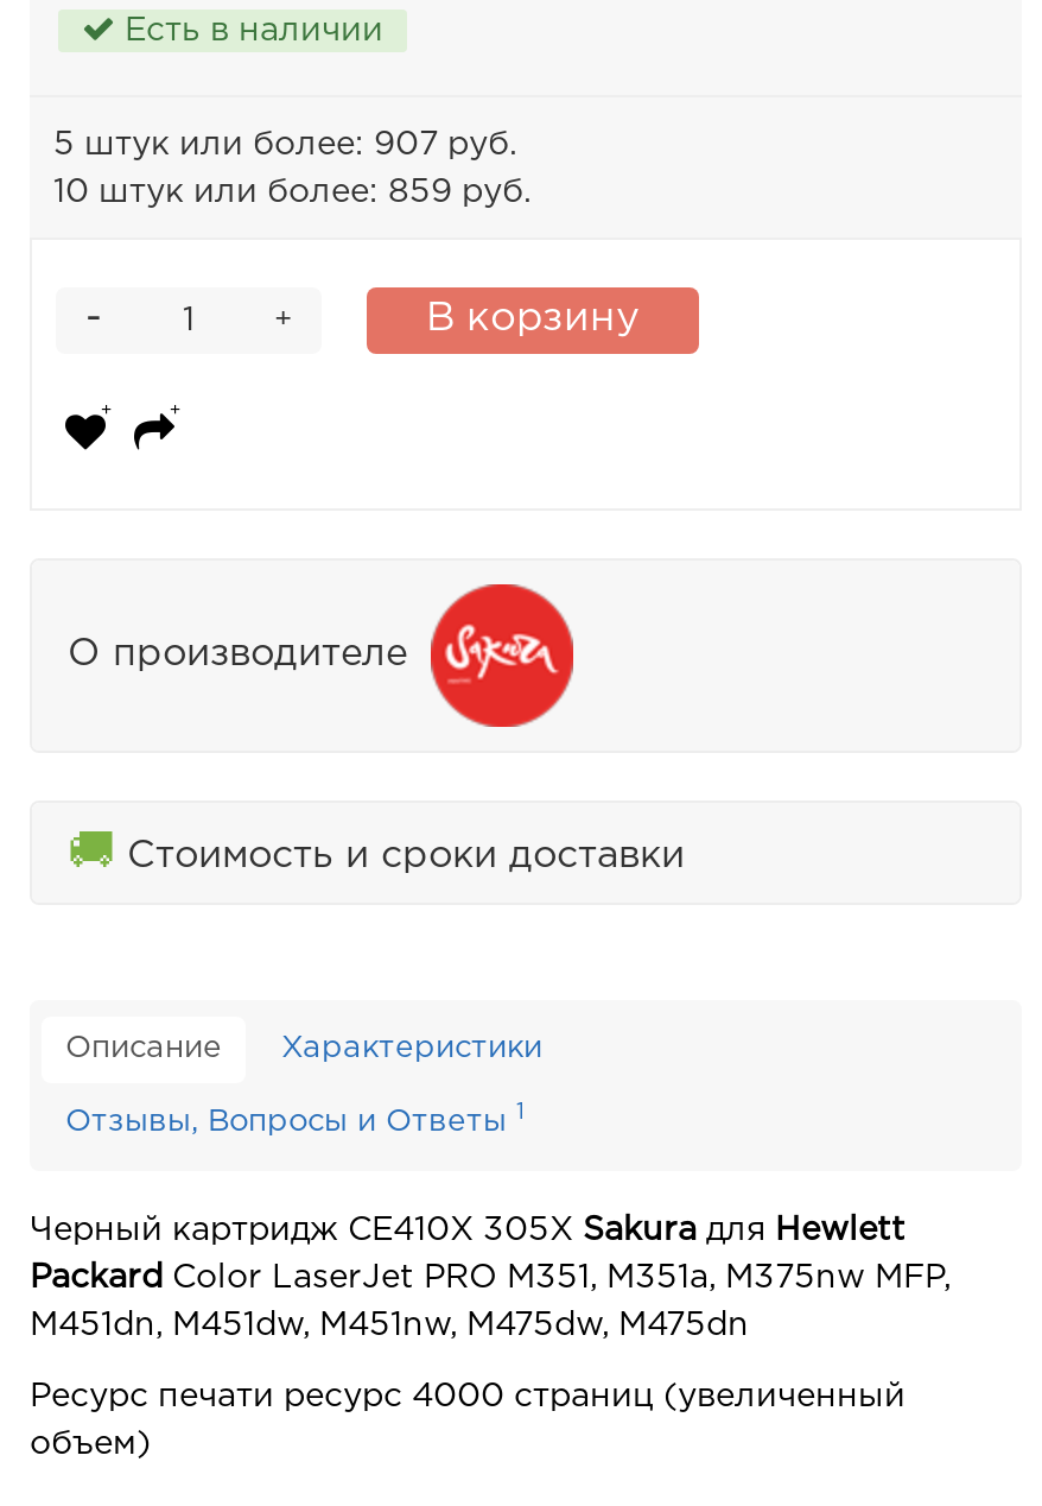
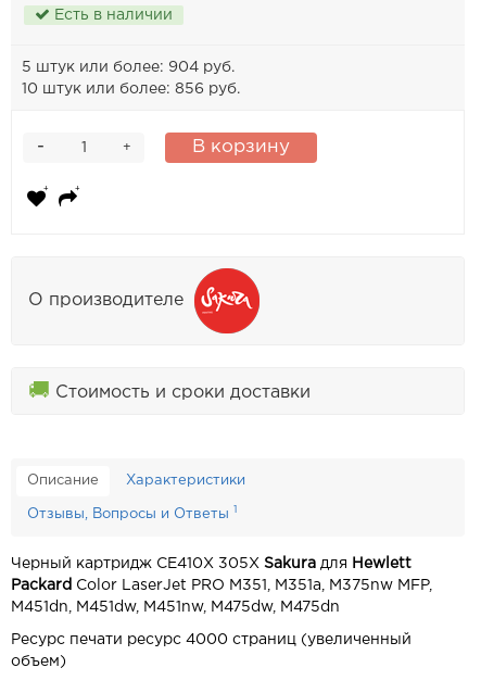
- 5 штук или более: 907 руб.
+ 5 штук или более: 904 руб.

- 10 штук или более: 859 руб.
+ 10 штук или более: 856 руб.
